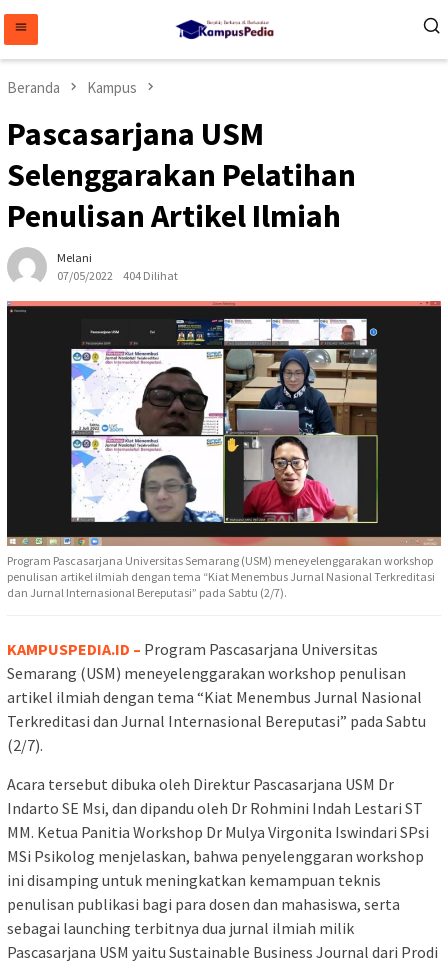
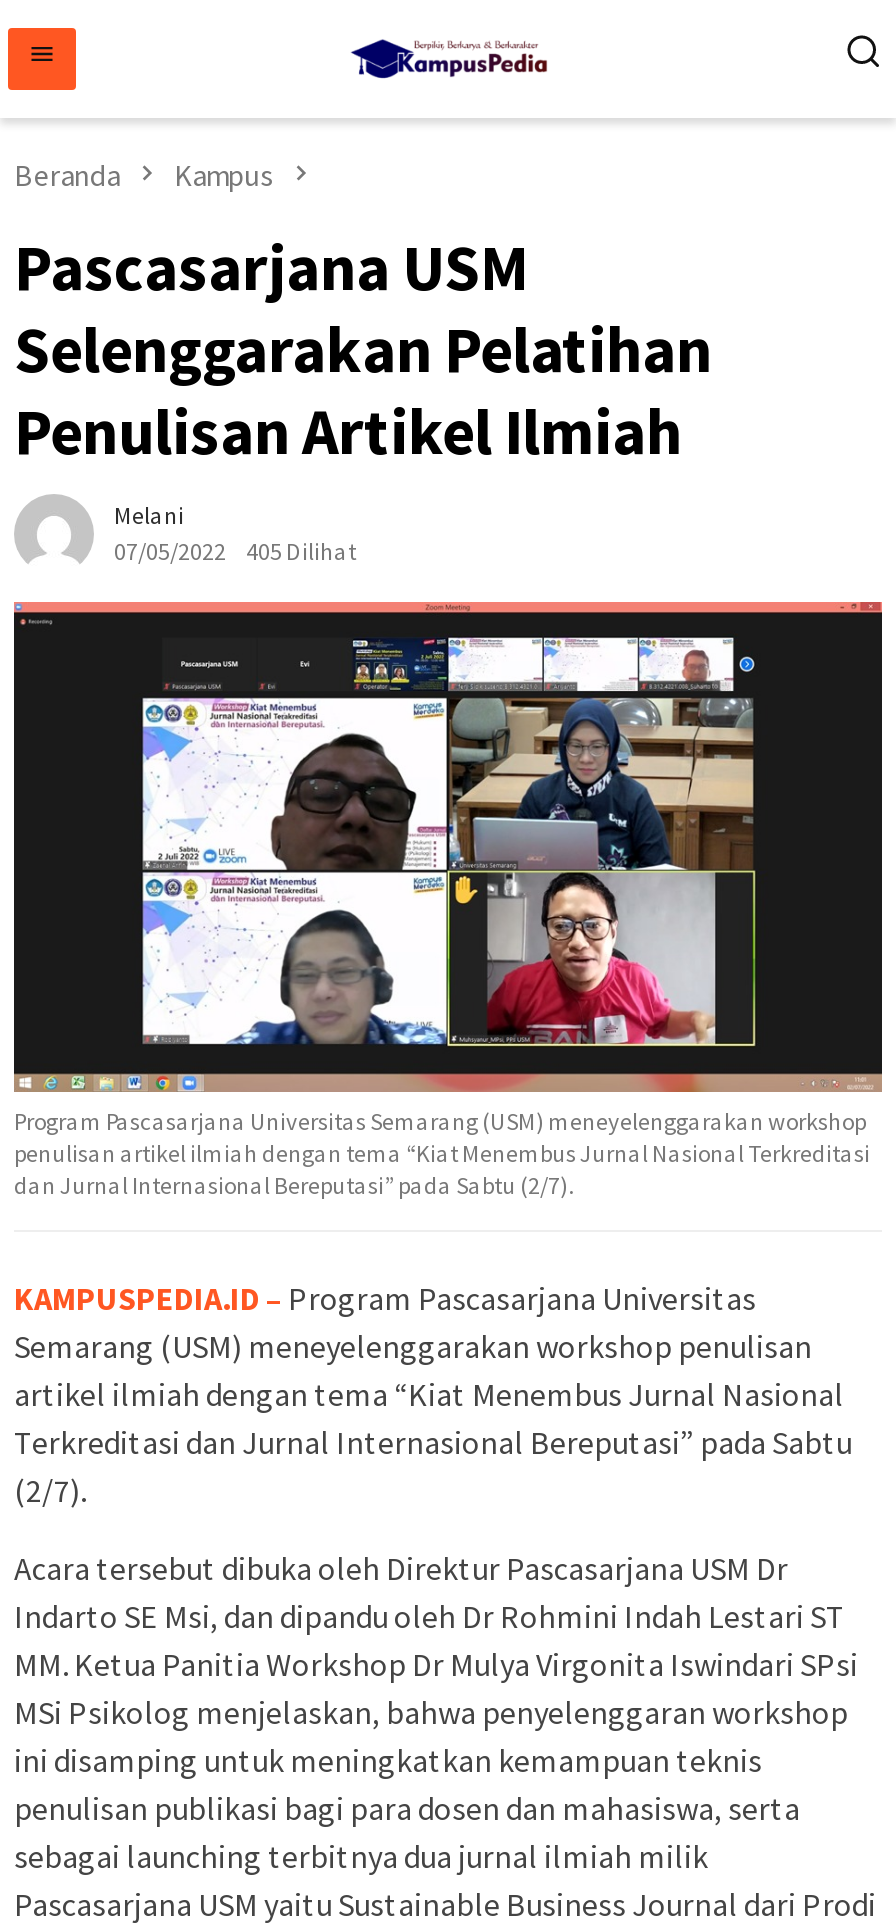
- 07/05/2022 404 Dilihat
+ 07/05/2022 405 Dilihat
